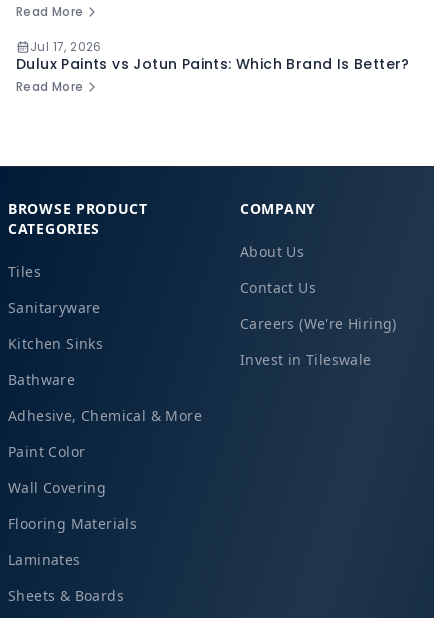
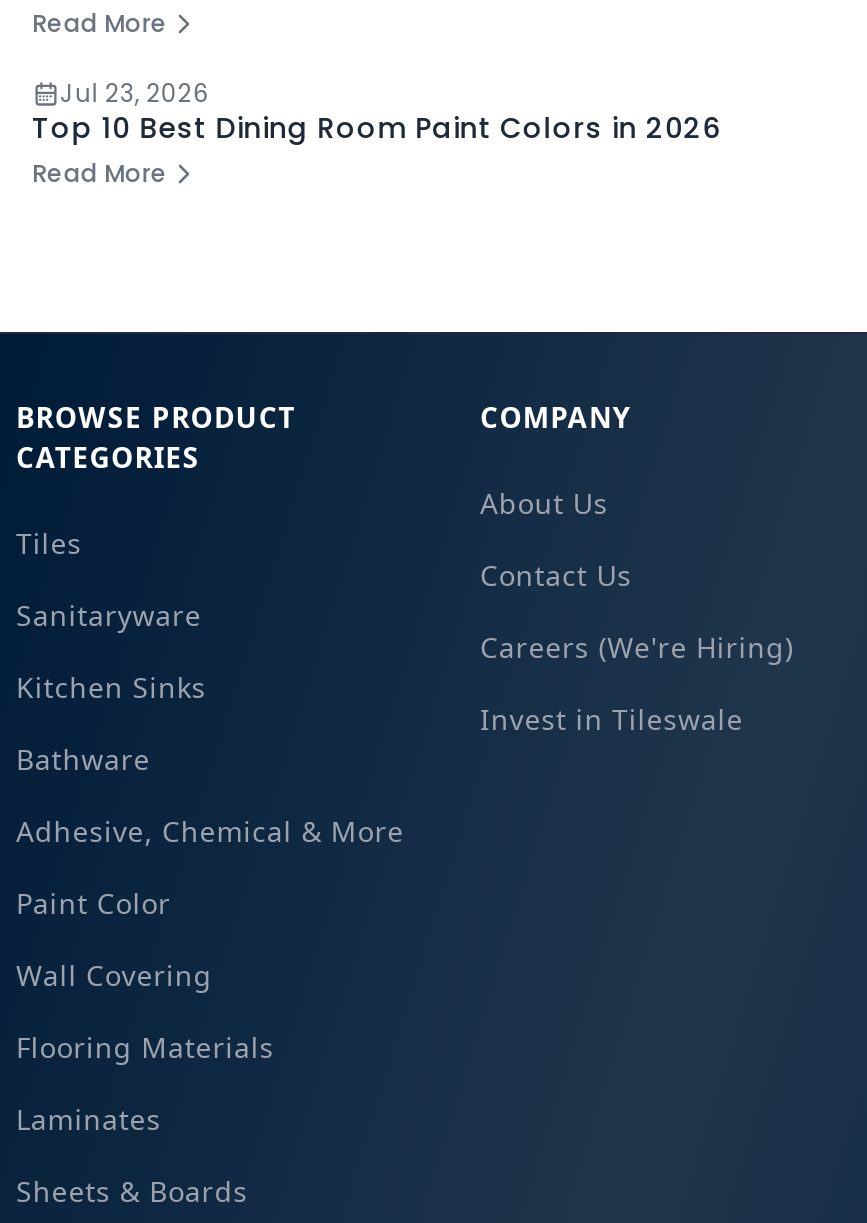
- Jul 17, 2026
- Dulux Paints vs Jotun Paints: Which Brand Is Better?
+ Jul 23, 2026
+ Top 10 Best Dining Room Paint Colors in 2026
